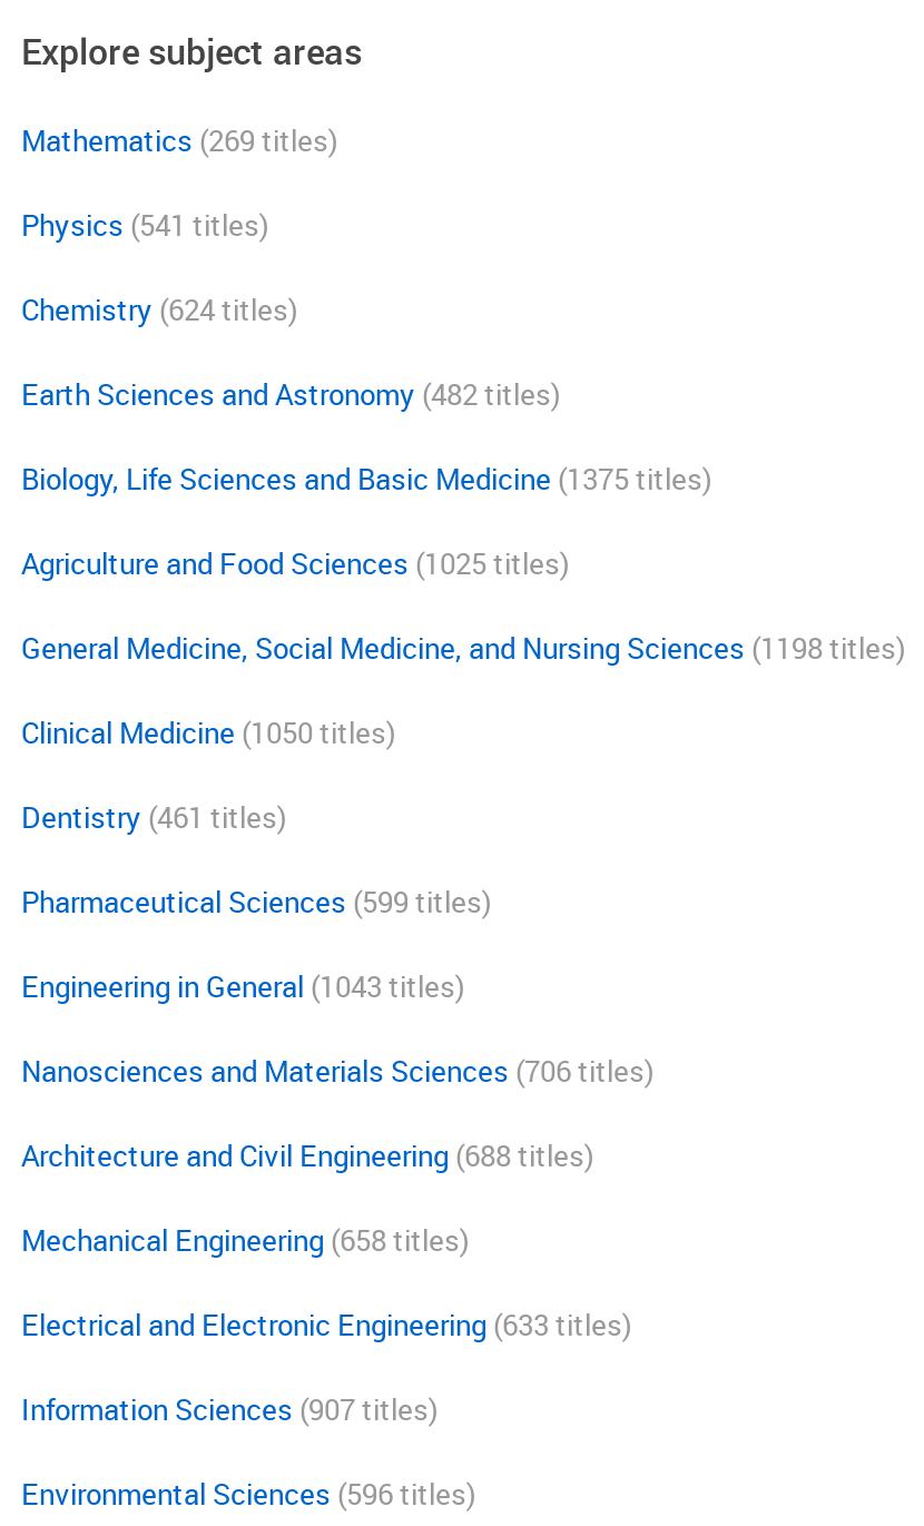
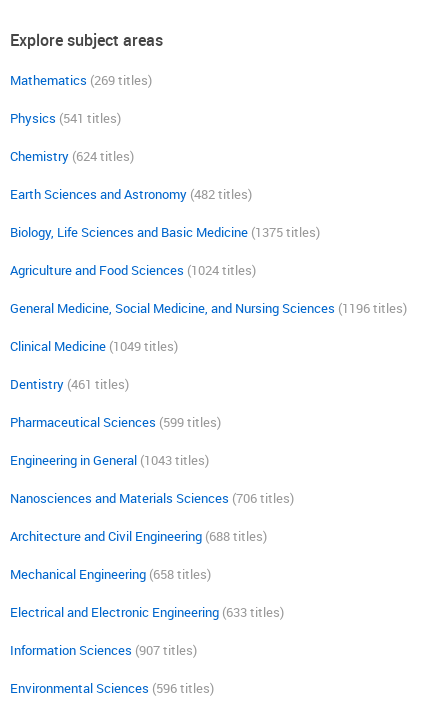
- Agriculture and Food Sciences (1025 titles)
+ Agriculture and Food Sciences (1024 titles)

- General Medicine, Social Medicine, and Nursing Sciences (1198 titles)
+ General Medicine, Social Medicine, and Nursing Sciences (1196 titles)

- Clinical Medicine (1050 titles)
+ Clinical Medicine (1049 titles)
